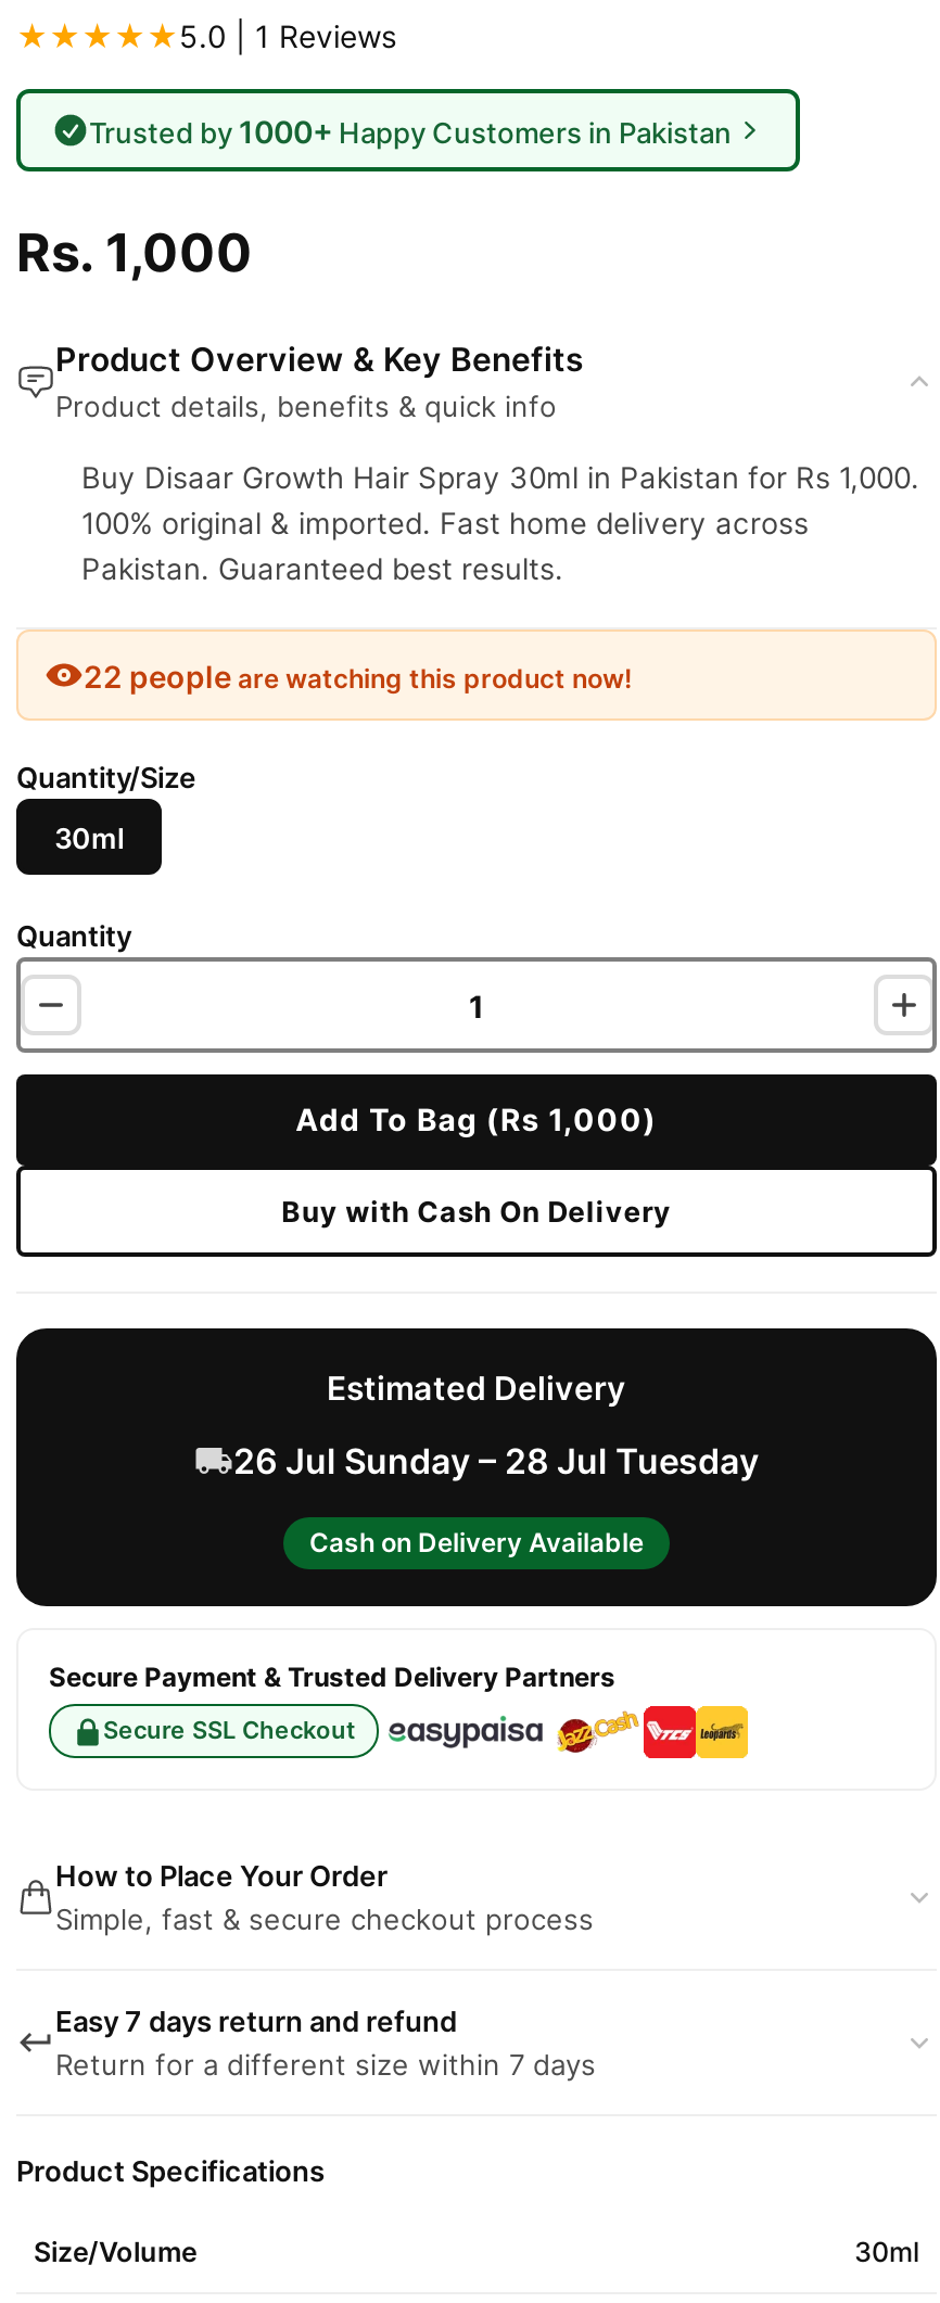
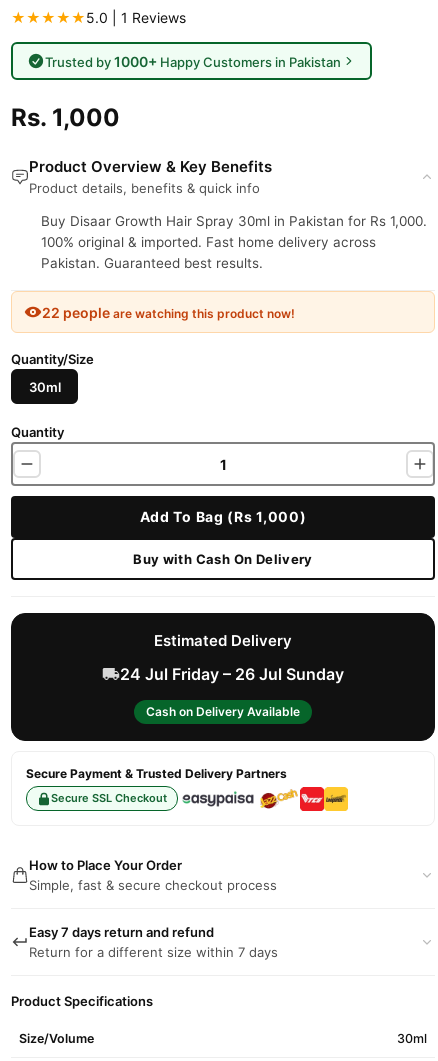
- 26 Jul Sunday – 28 Jul Tuesday
+ 24 Jul Friday – 26 Jul Sunday
